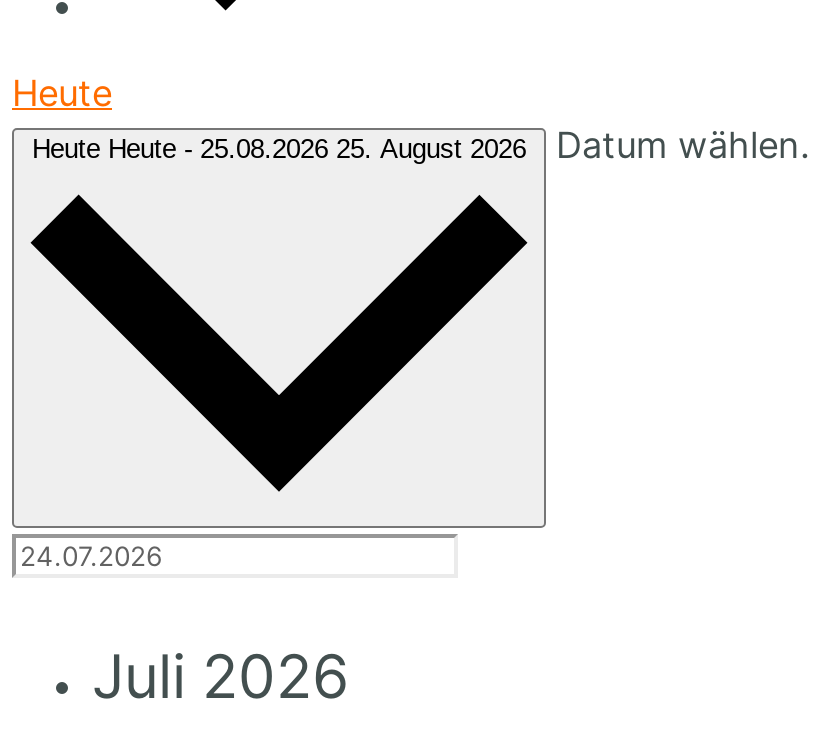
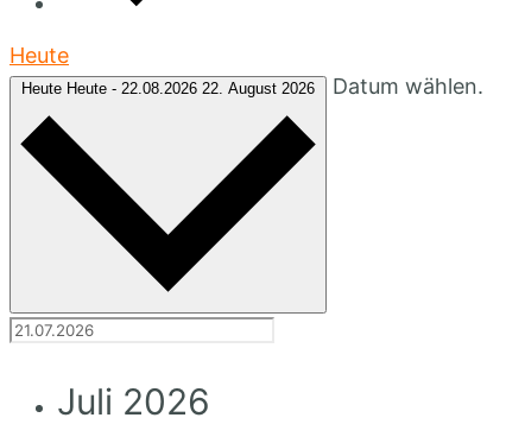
- Heute Heute - 25.08.2026 25. August 2026
+ Heute Heute - 22.08.2026 22. August 2026
